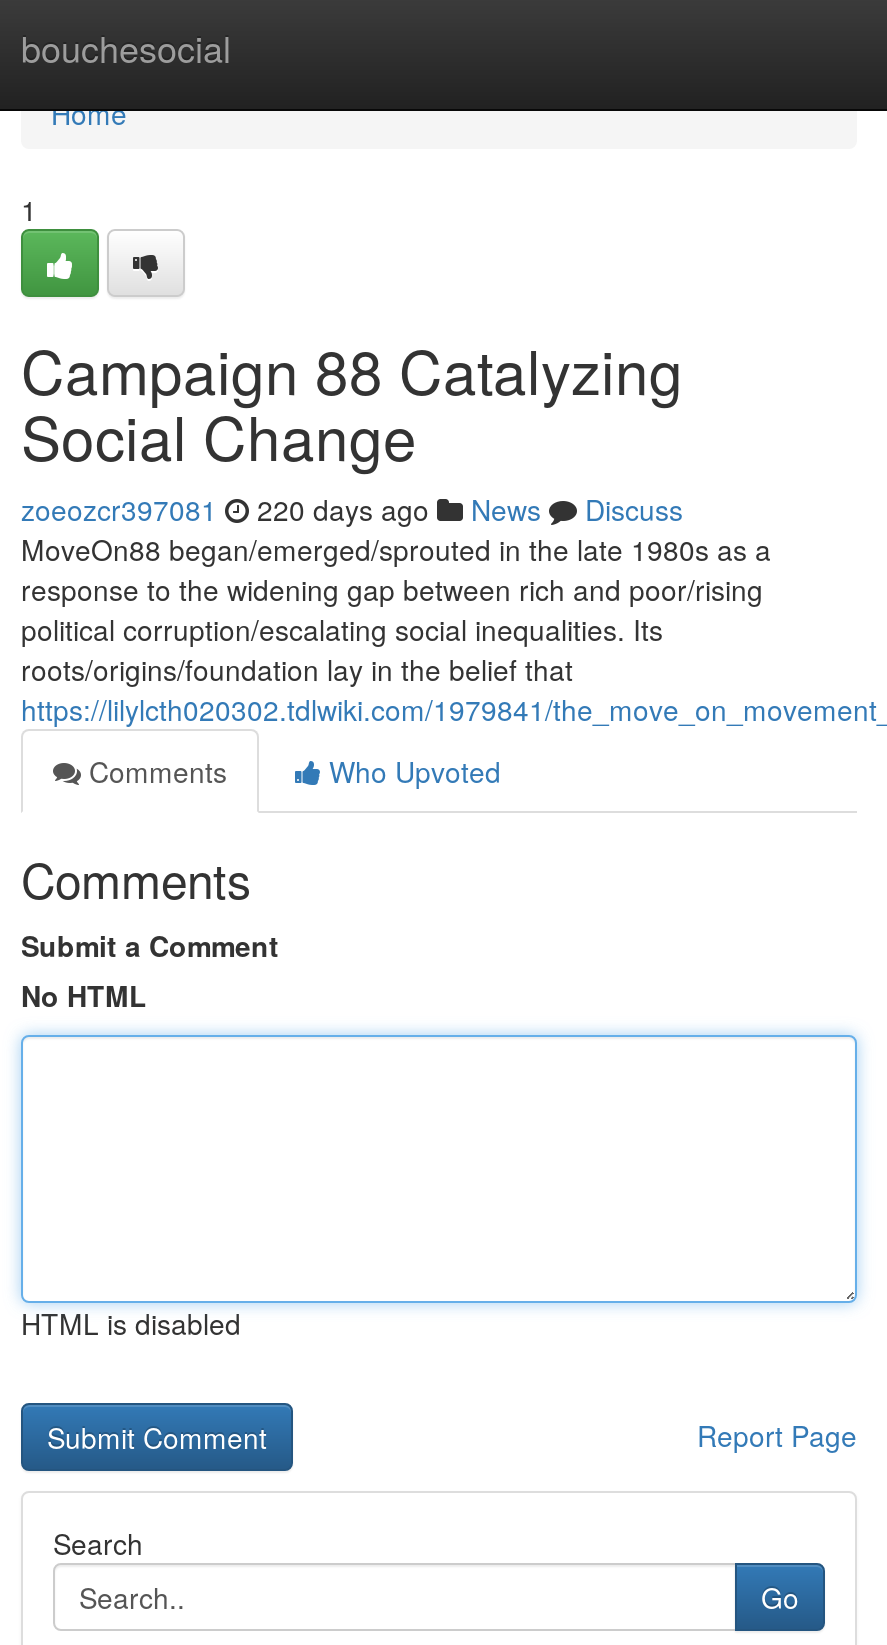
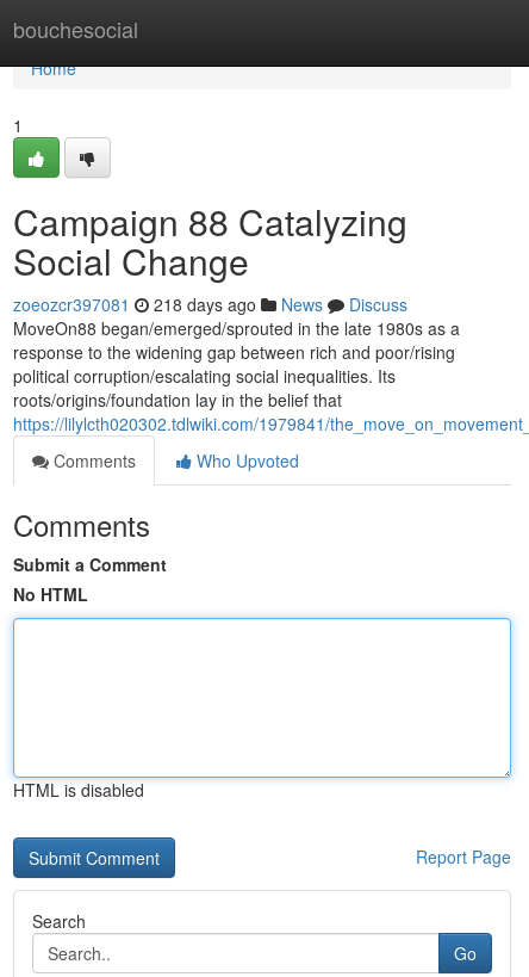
- zoeozcr397081 220 days ago News Discuss
+ zoeozcr397081 218 days ago News Discuss
